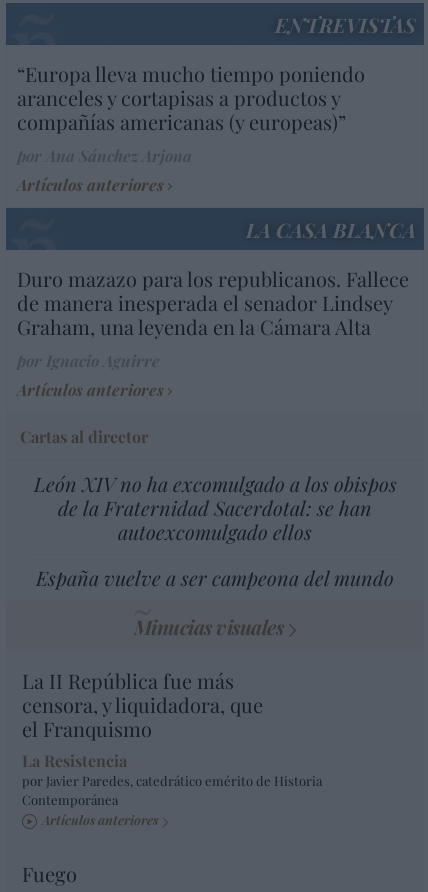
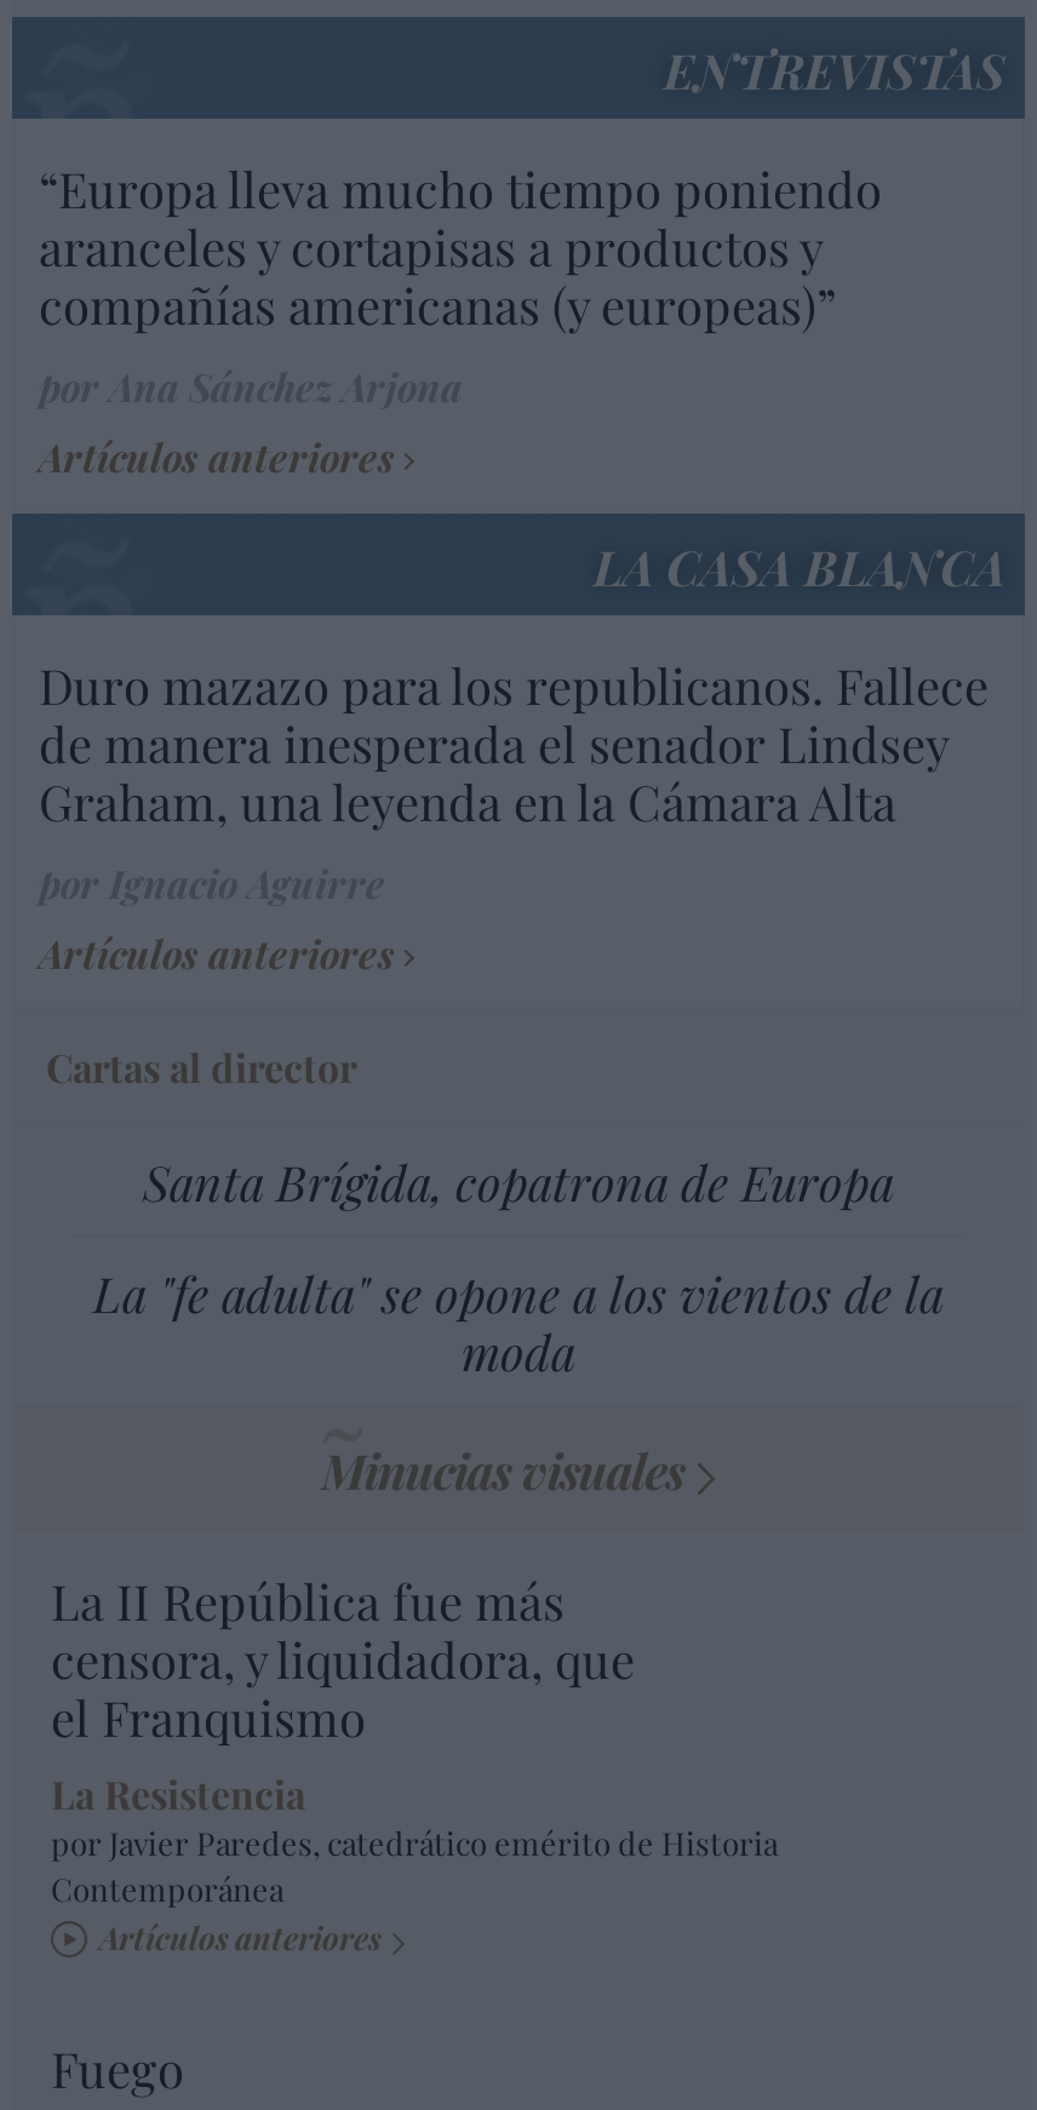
- León XIV no ha excomulgado a los obispos
- de la Fraternidad Sacerdotal: se han
- autoexcomulgado ellos
+ Santa Brígida, copatrona de Europa

- España vuelve a ser campeona del mundo
+ La "fe adulta" se opone a los vientos de la
+ moda
